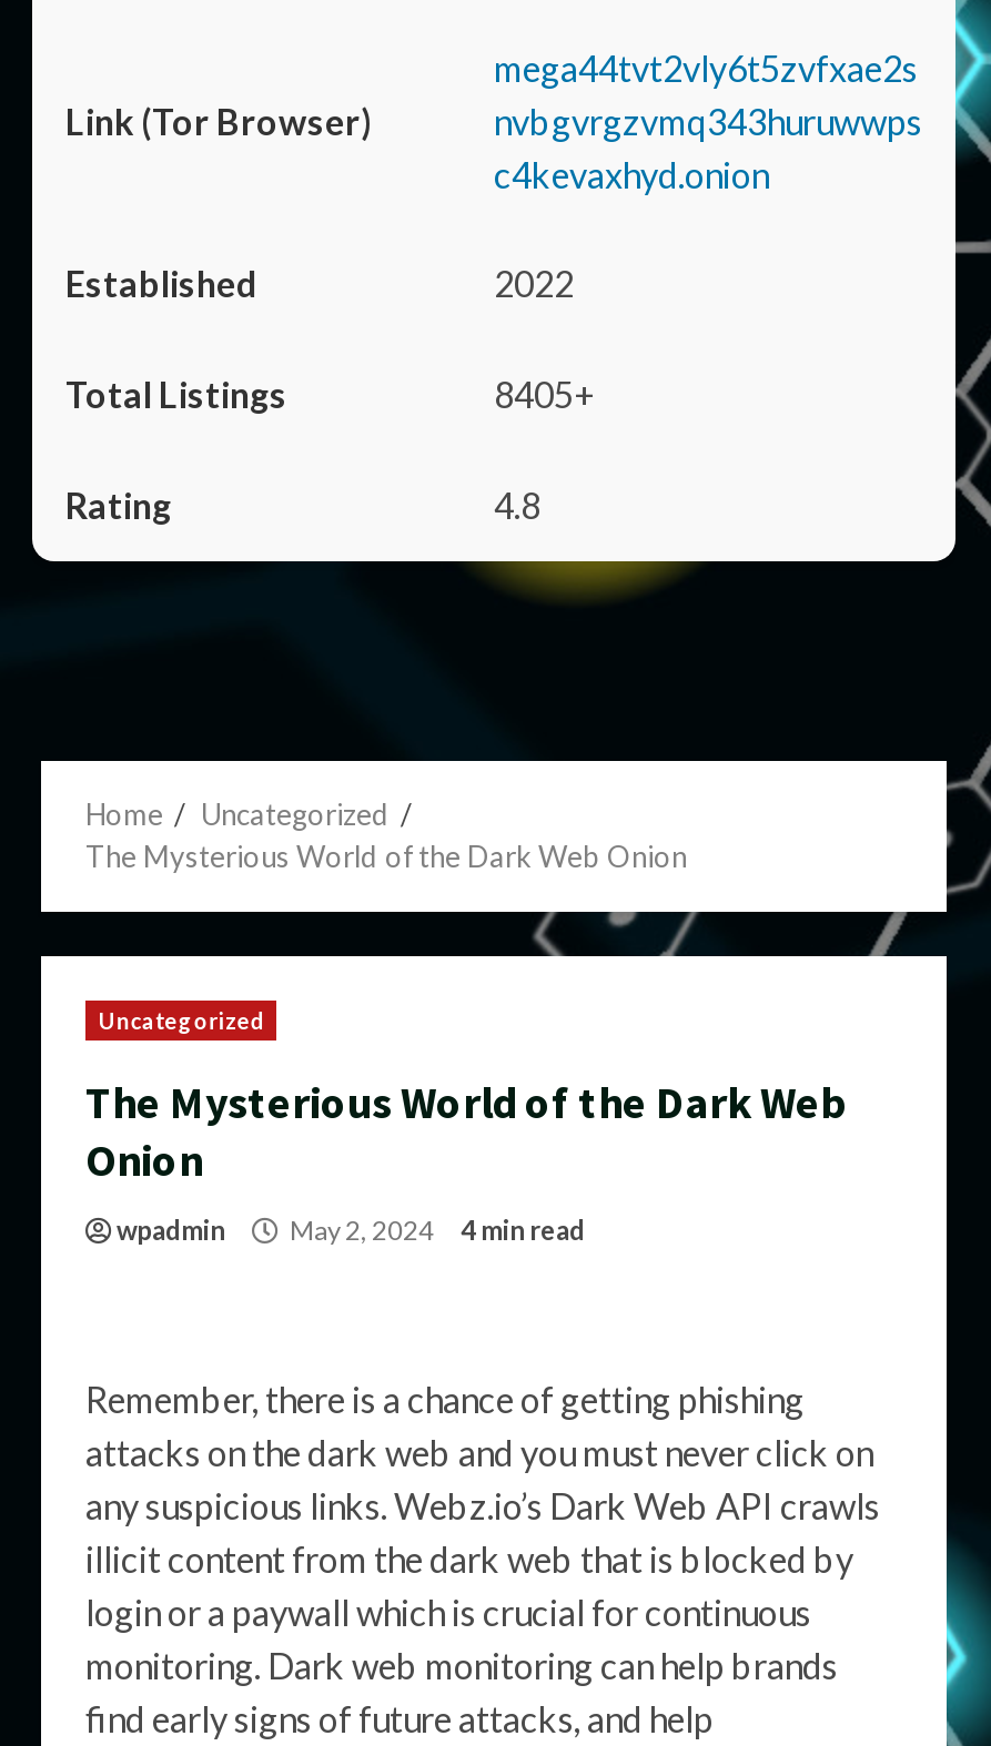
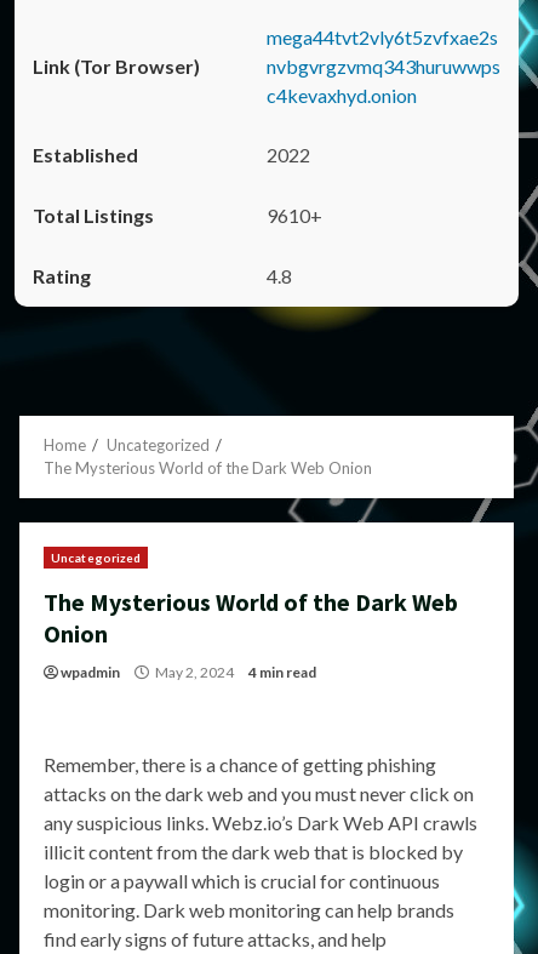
- 8405+
+ 9610+
